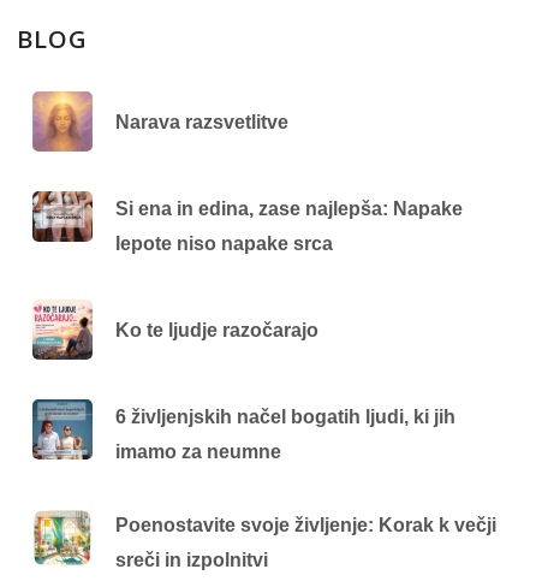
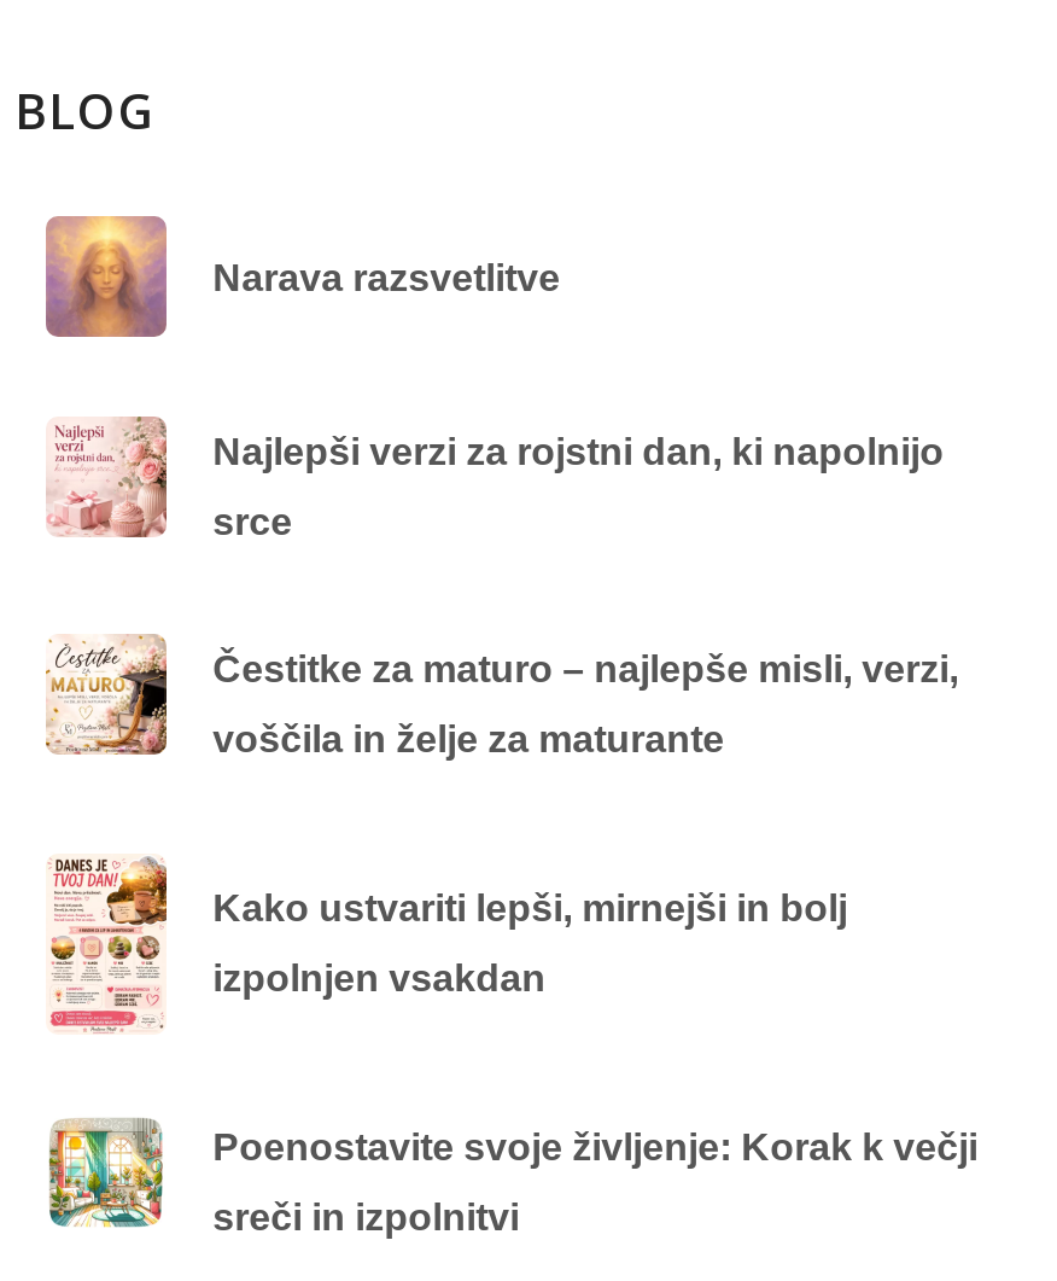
- [image]
- Si ena in edina, zase najlepša: Napake
- lepote niso napake srca
+ [image]
+ Najlepši verzi za rojstni dan, ki napolnijo
+ srce

- [image]
- Ko te ljudje razočarajo
+ [image]
+ Čestitke za maturo – najlepše misli, verzi,
+ voščila in želje za maturante

- [image]
- 6 življenjskih načel bogatih ljudi, ki jih
- imamo za neumne
+ [image]
+ Kako ustvariti lepši, mirnejši in bolj
+ izpolnjen vsakdan
